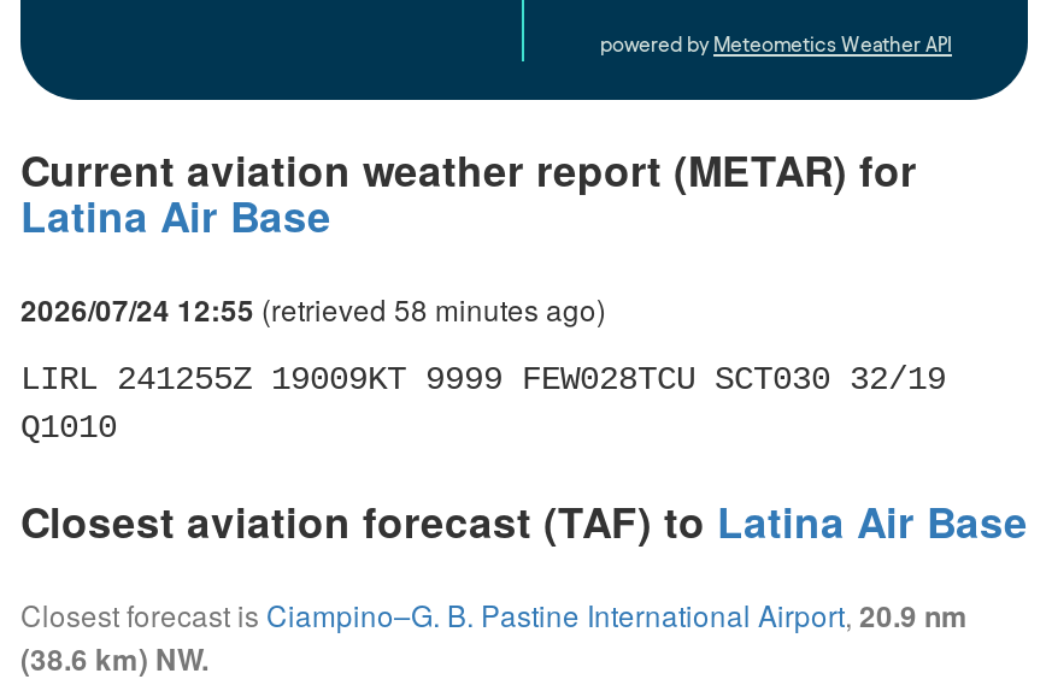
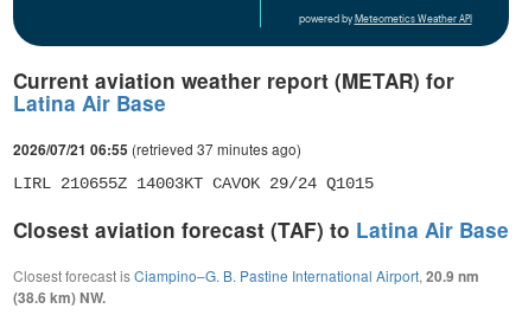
- 2026/07/24 12:55 (retrieved 58 minutes ago)
+ 2026/07/21 06:55 (retrieved 37 minutes ago)

- LIRL 241255Z 19009KT 9999 FEW028TCU SCT030 32/19
- Q1010
+ LIRL 210655Z 14003KT CAVOK 29/24 Q1015
